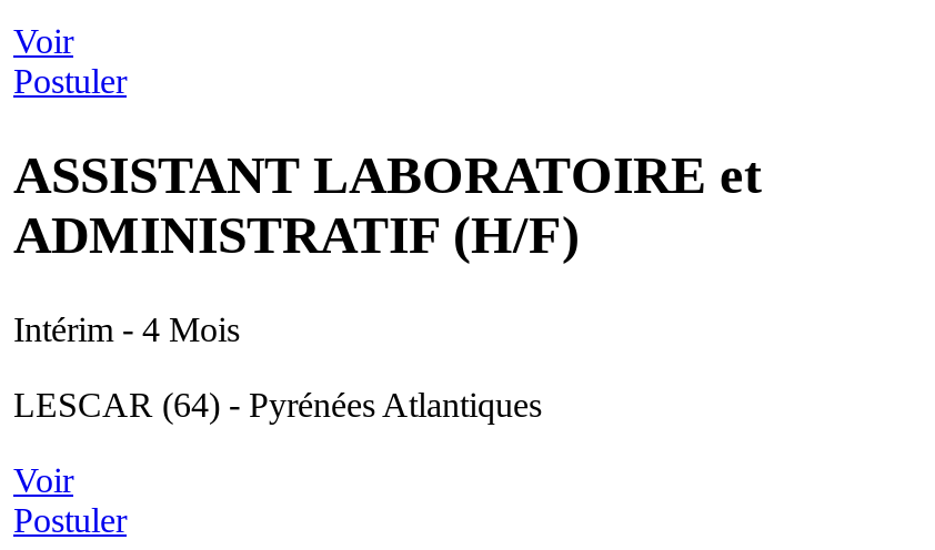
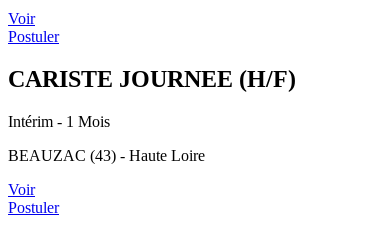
- ASSISTANT LABORATOIRE et
- ADMINISTRATIF (H/F)
+ CARISTE JOURNEE (H/F)

- Intérim - 4 Mois
+ Intérim - 1 Mois

- LESCAR (64) - Pyrénées Atlantiques
+ BEAUZAC (43) - Haute Loire
